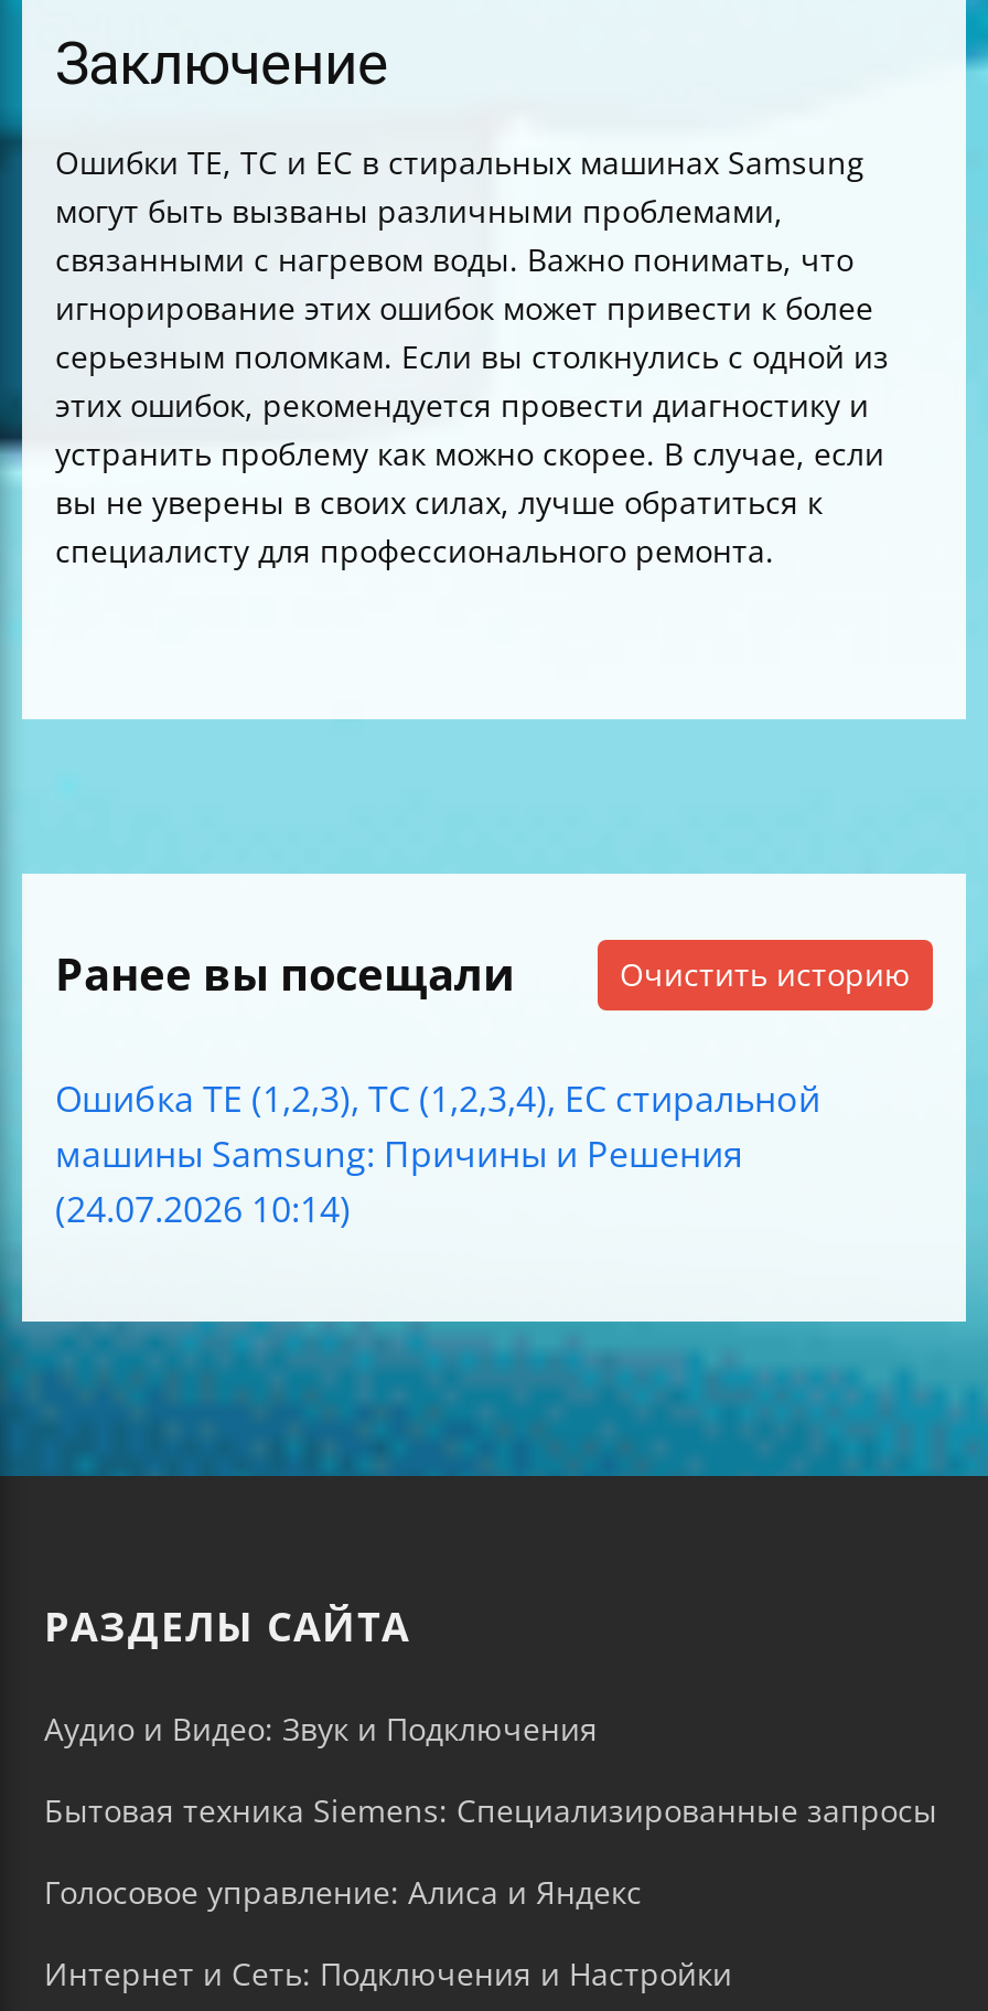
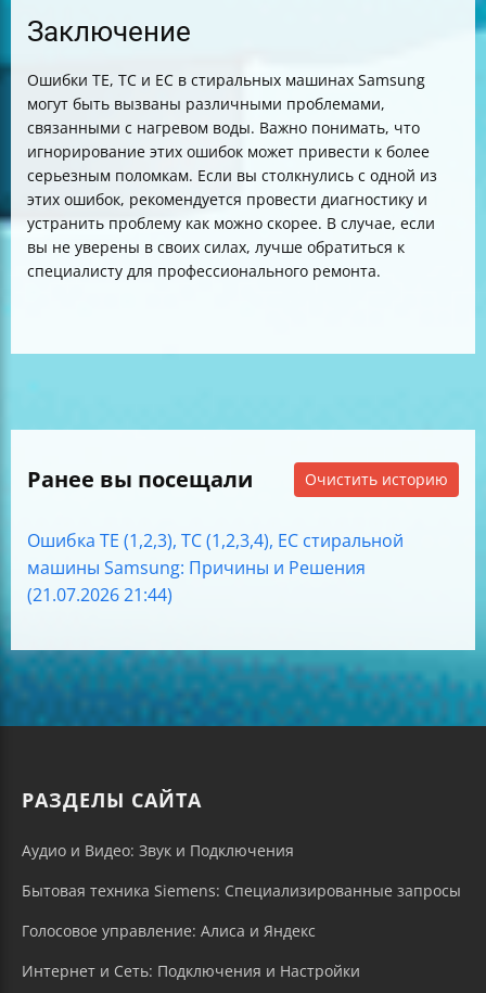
- (24.07.2026 10:14)
+ (21.07.2026 21:44)
